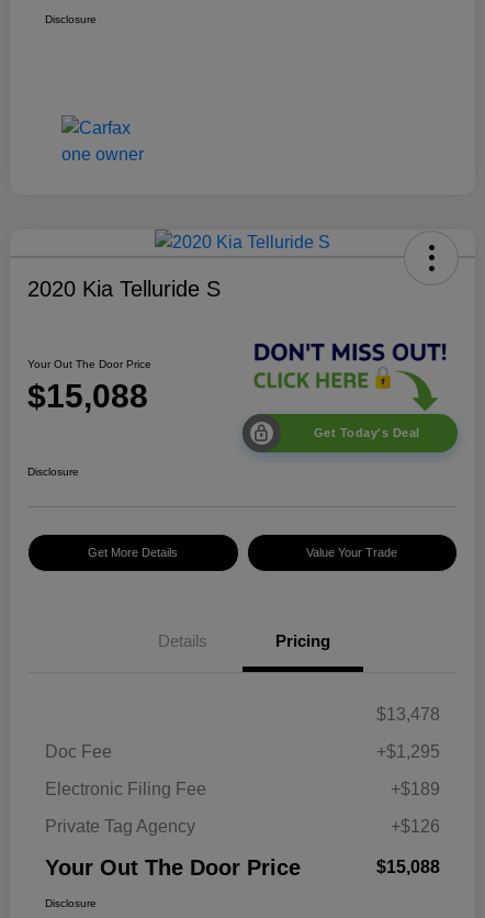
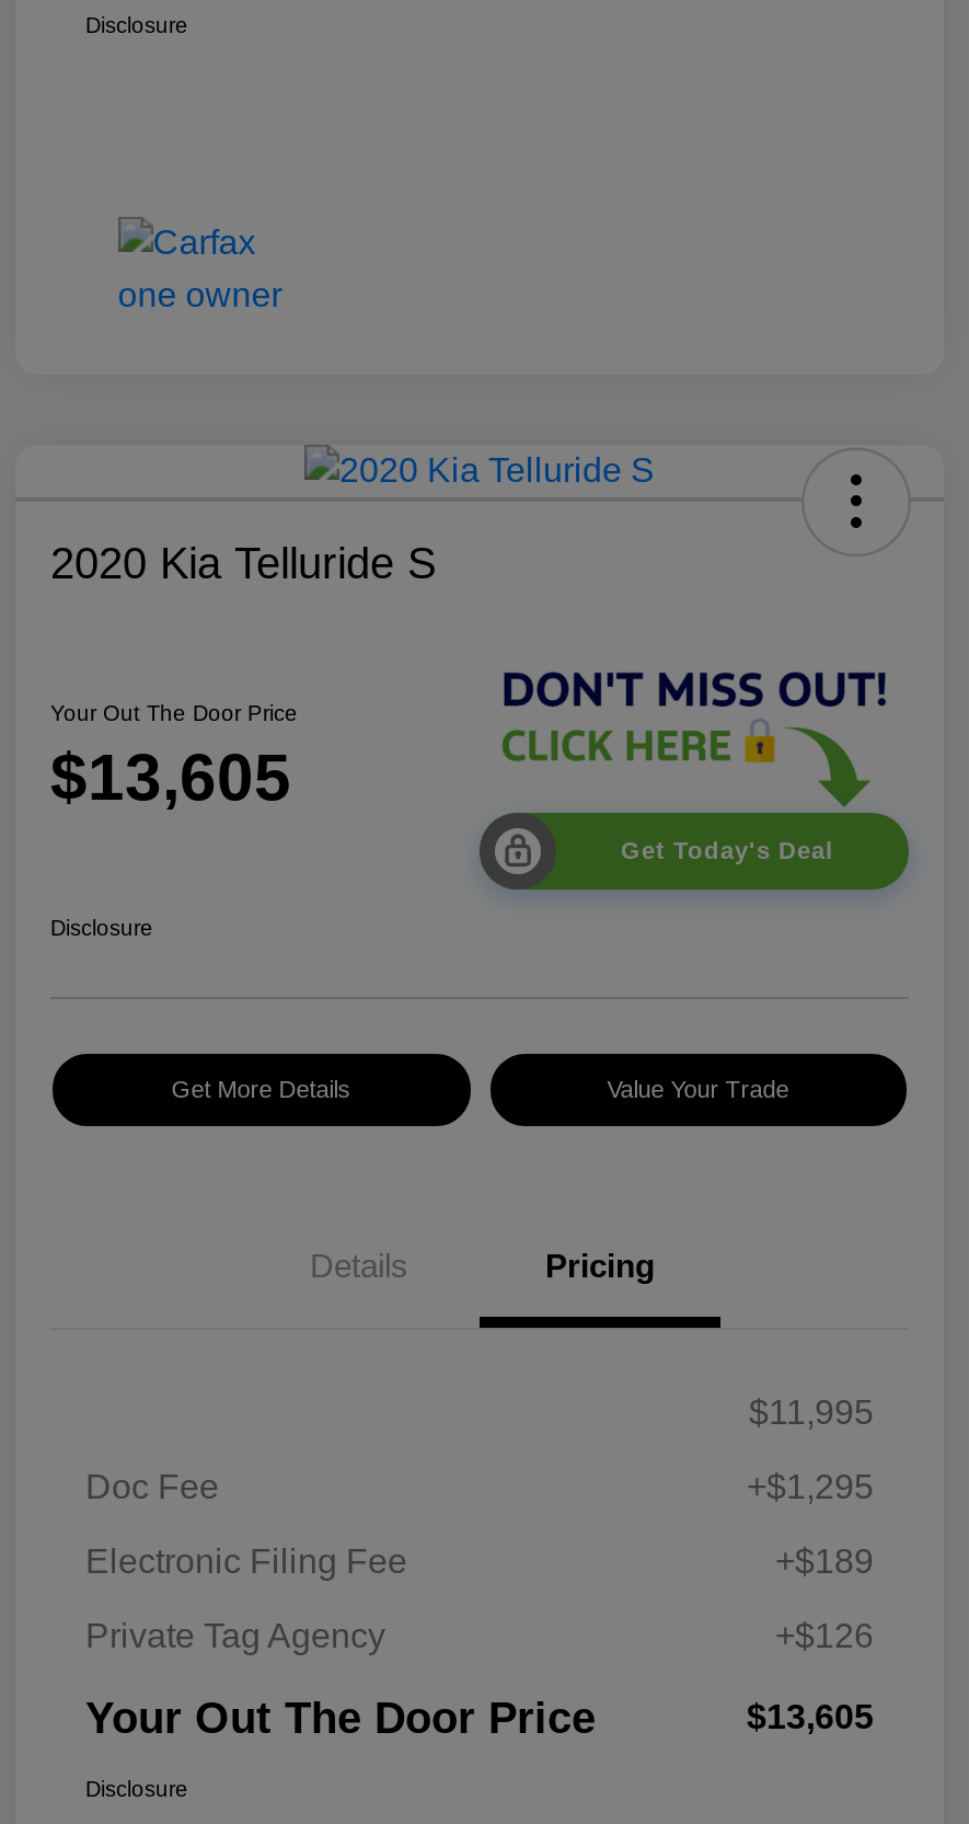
- $15,088
+ $13,605

- $13,478
+ $11,995

- $15,088
+ $13,605
